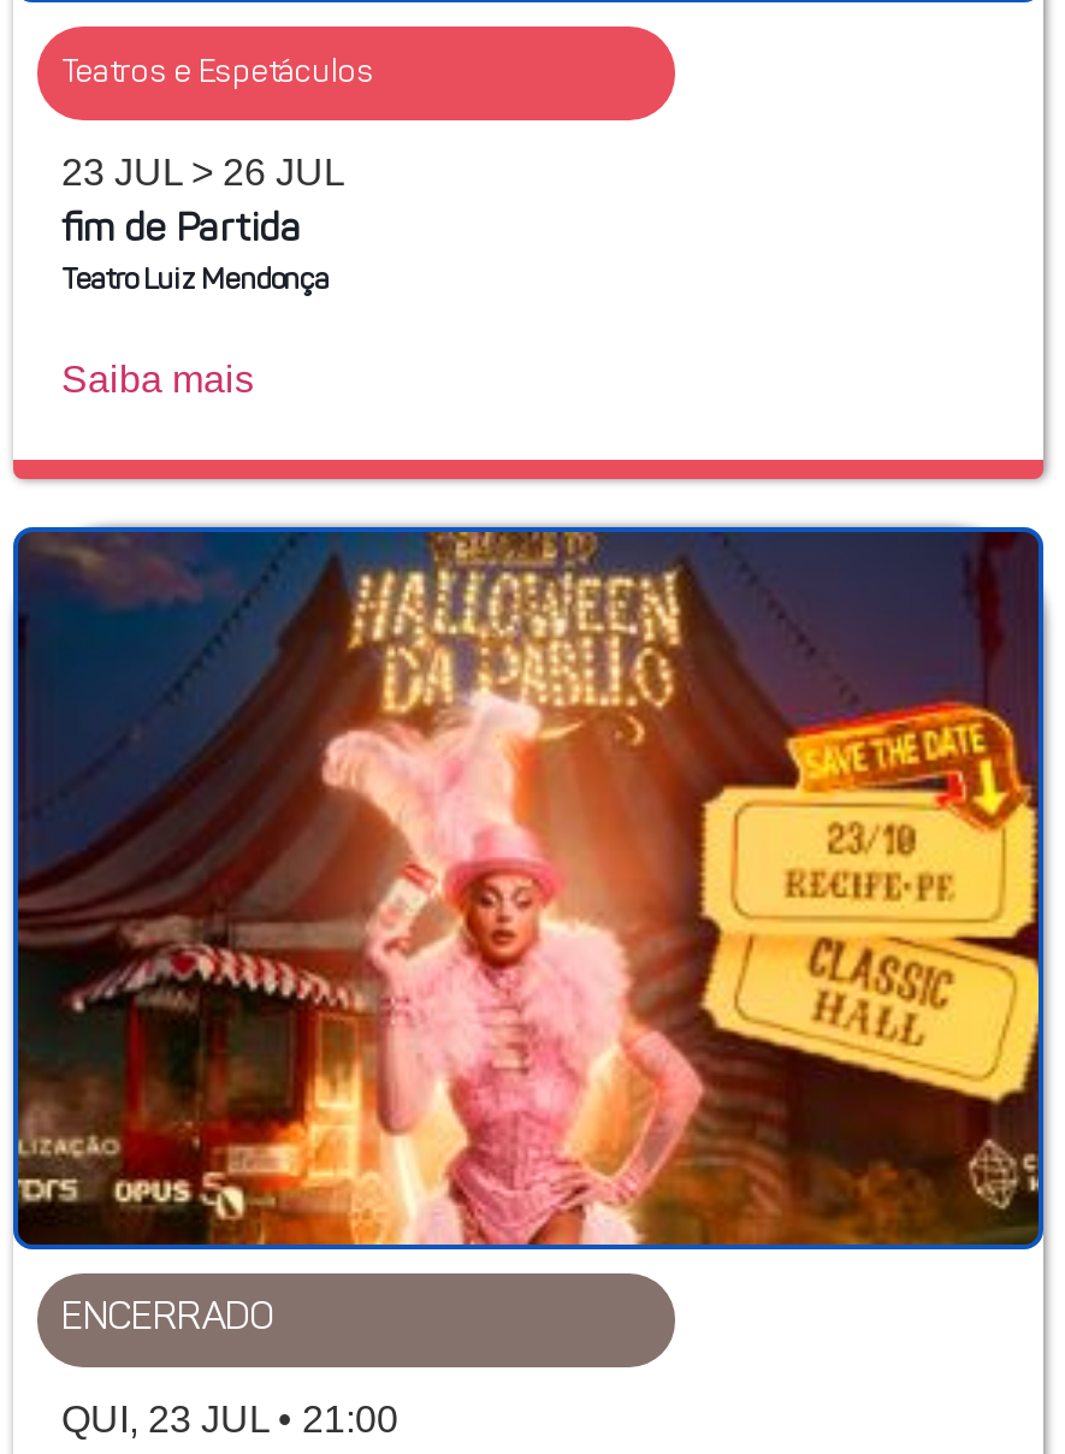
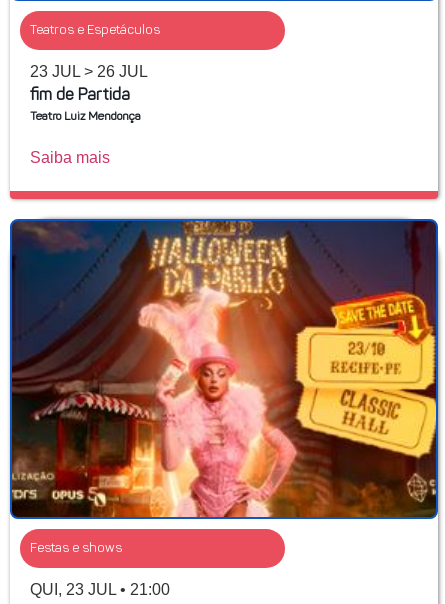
- ENCERRADO
+ Festas e shows
